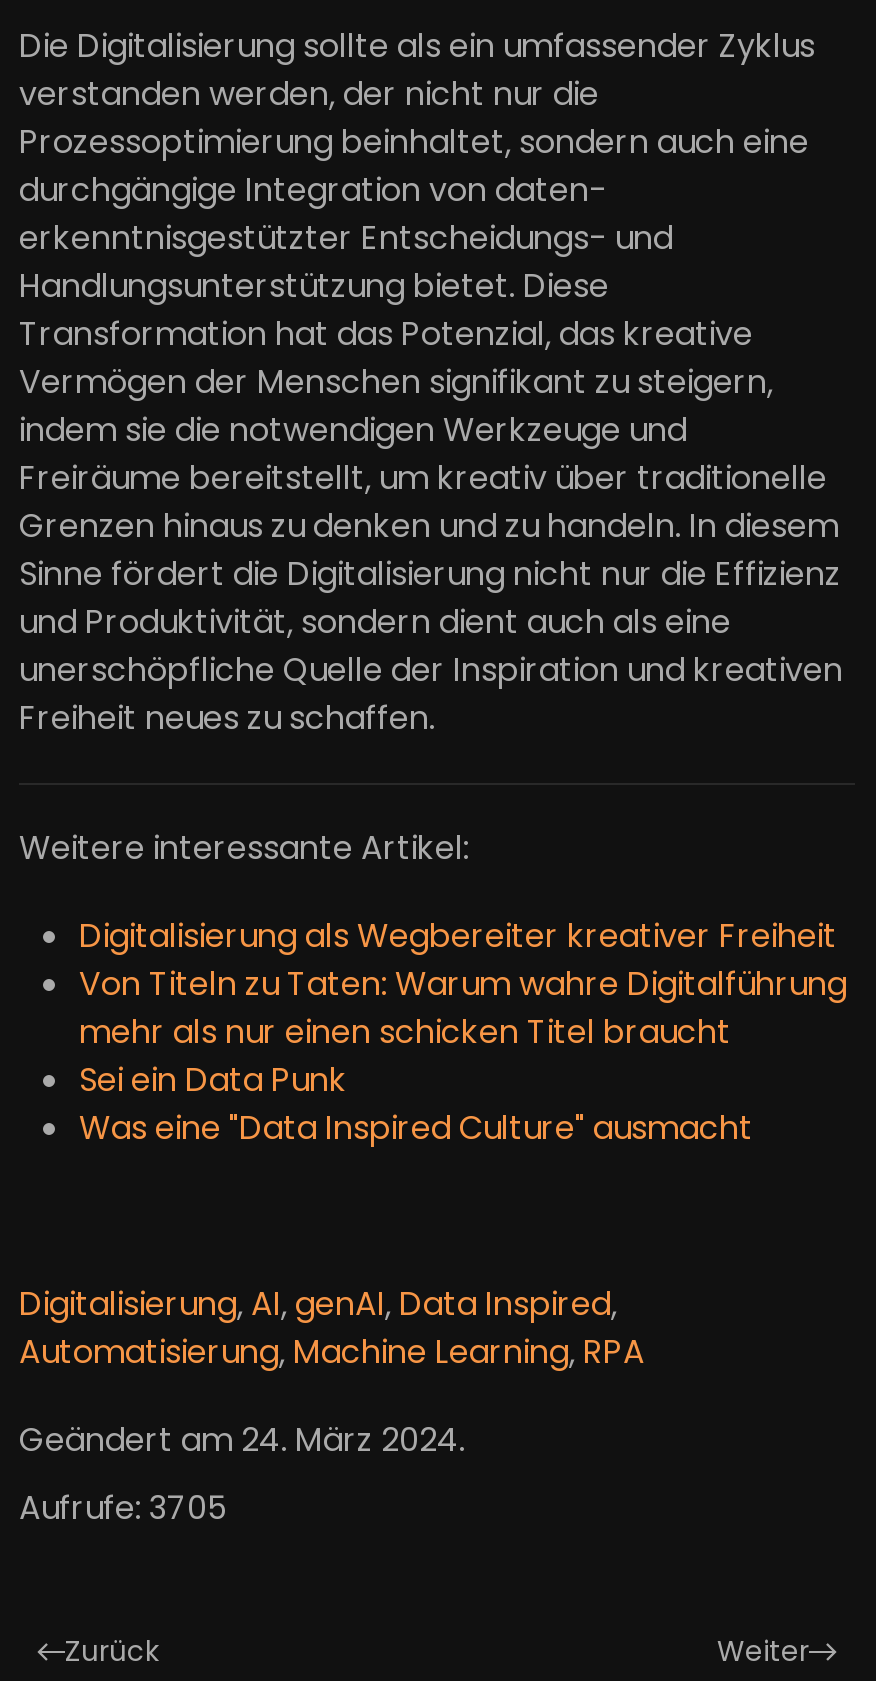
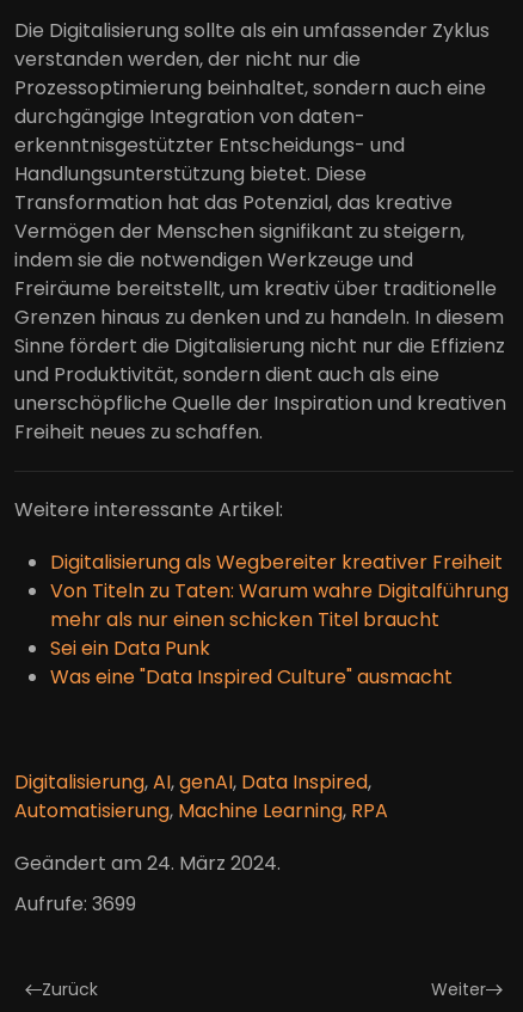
- Aufrufe: 3705
+ Aufrufe: 3699
